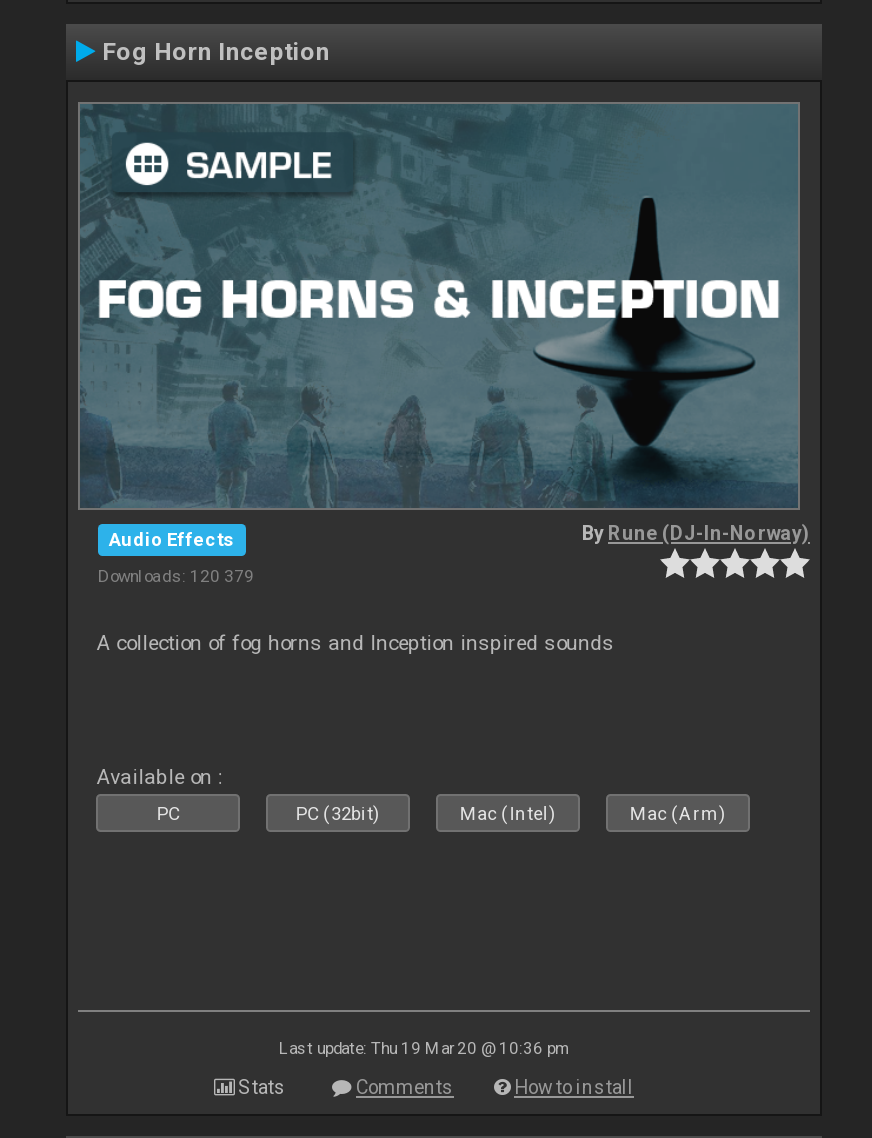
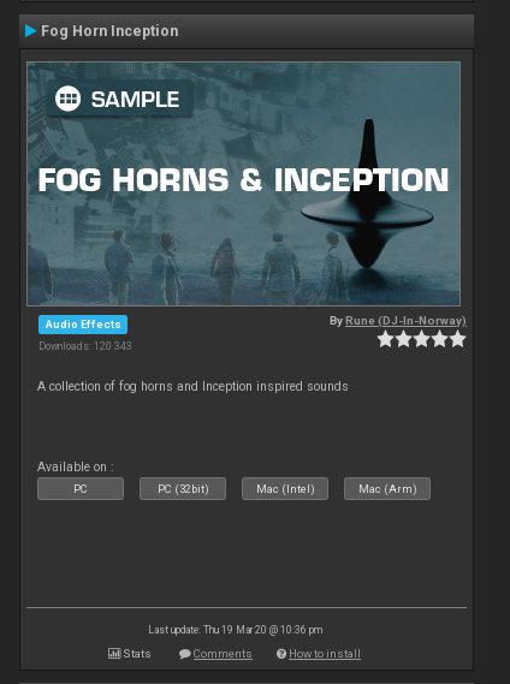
- Downloads: 120 379
+ Downloads: 120 343
